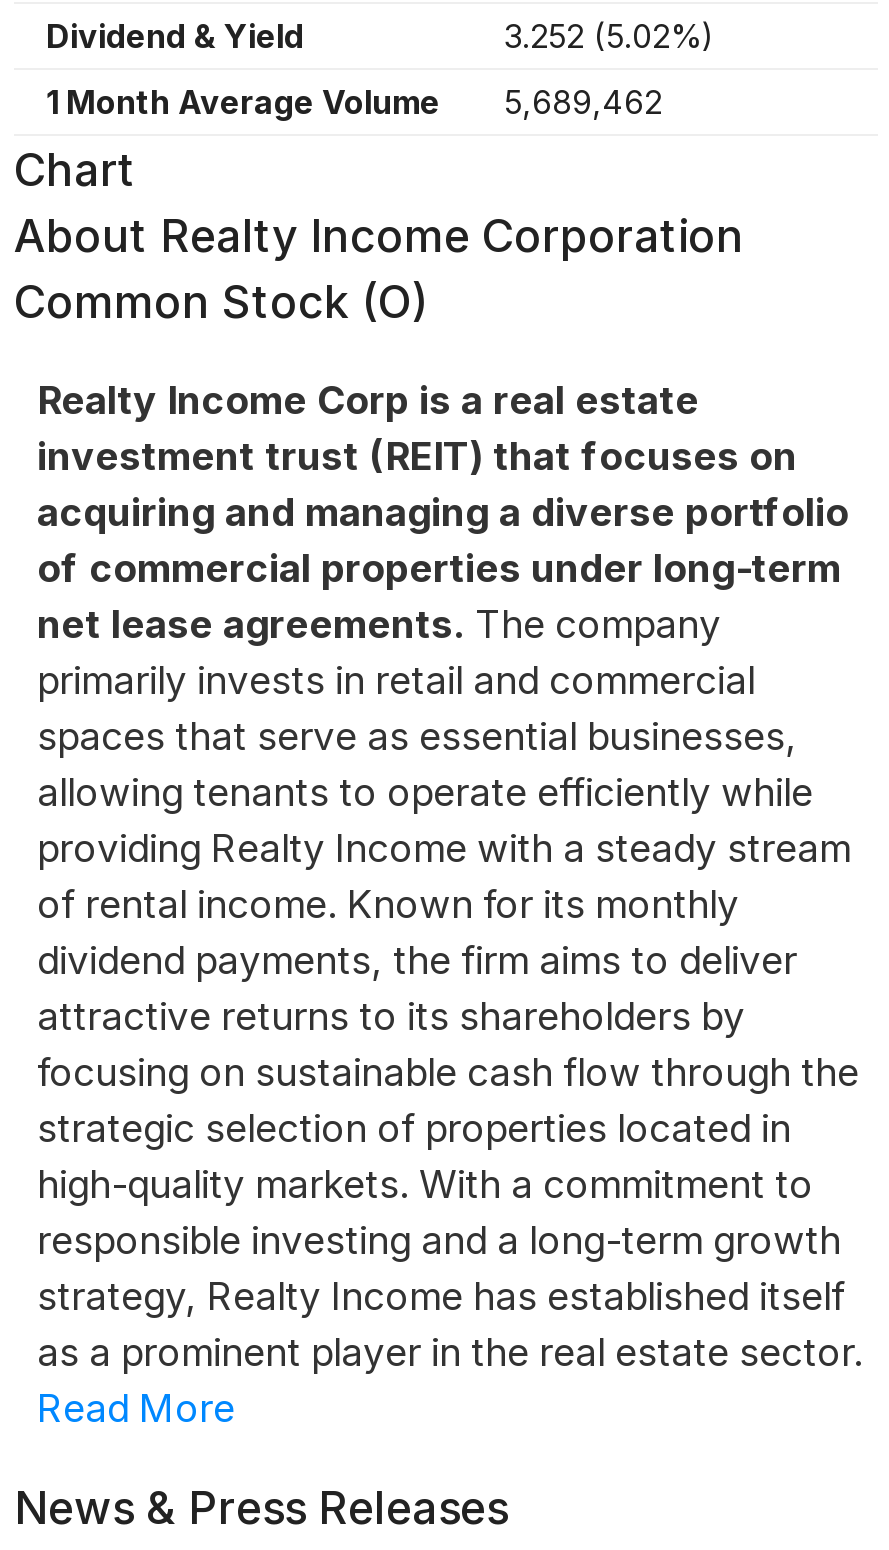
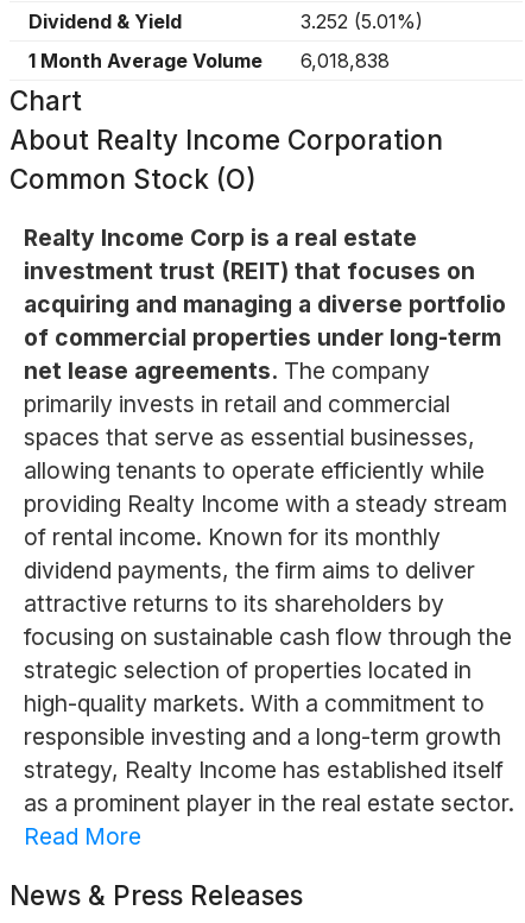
- 3.252 (5.02%)
+ 3.252 (5.01%)

- 1 Month Average Volume 5,689,462
+ 1 Month Average Volume 6,018,838
